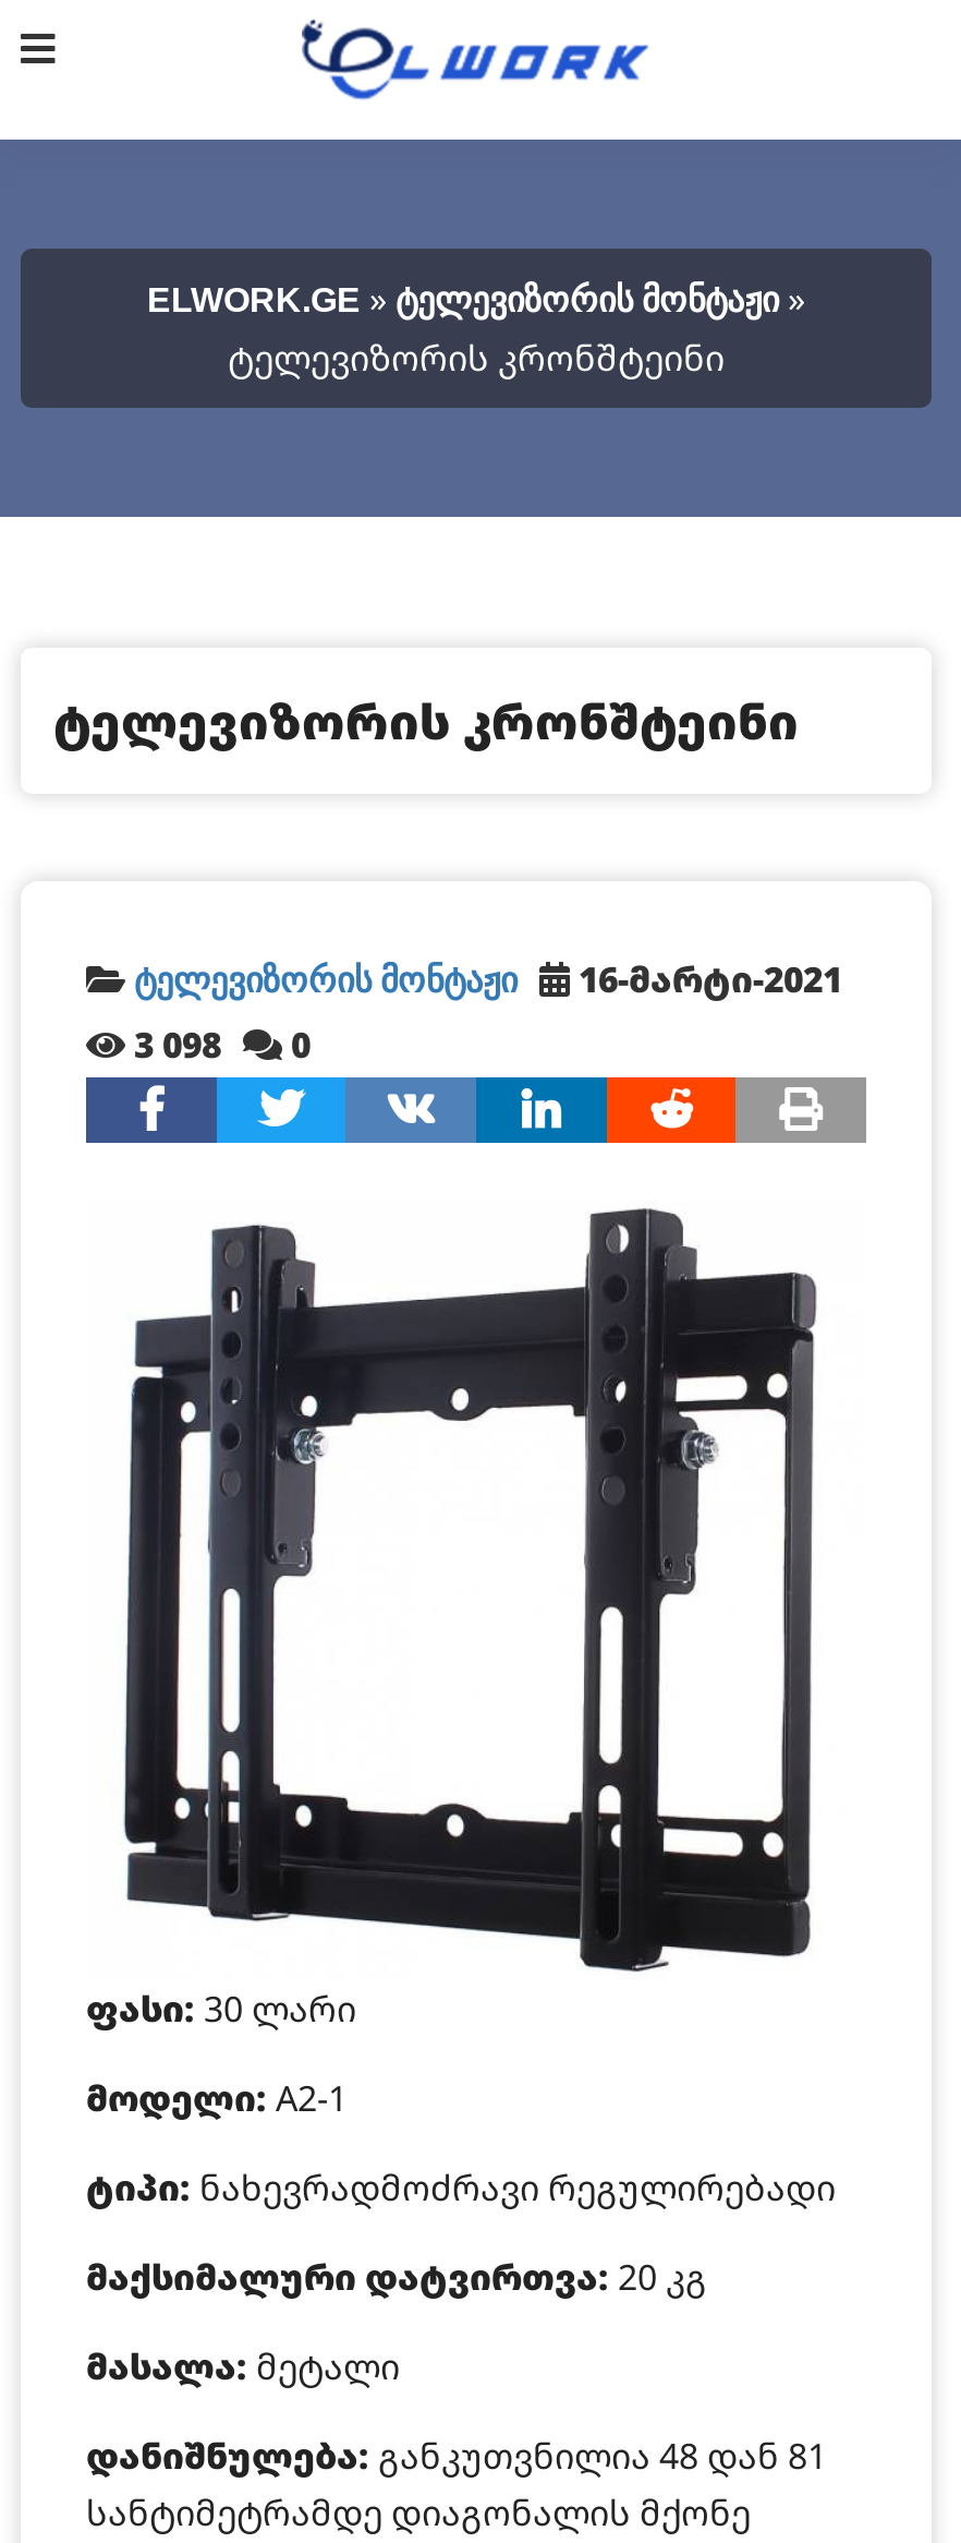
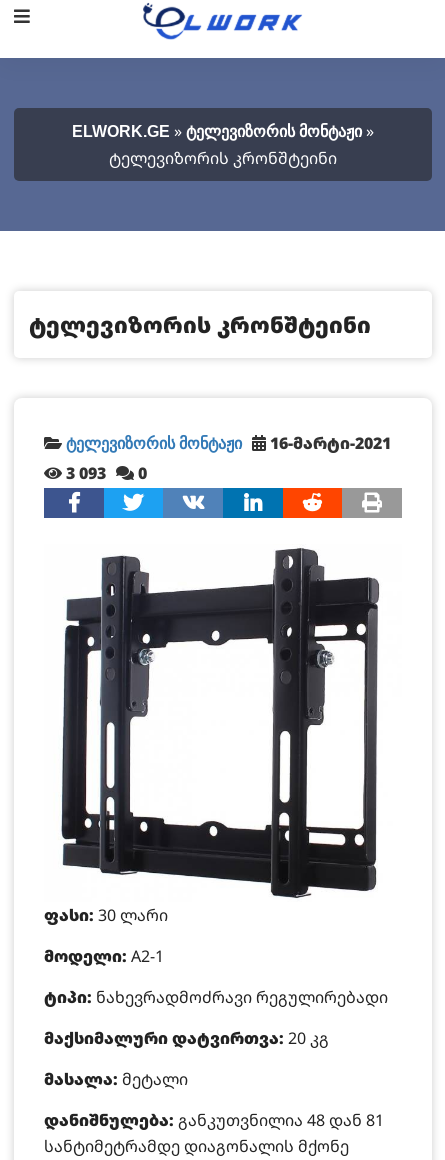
- 3 098 0
+ 3 093 0
